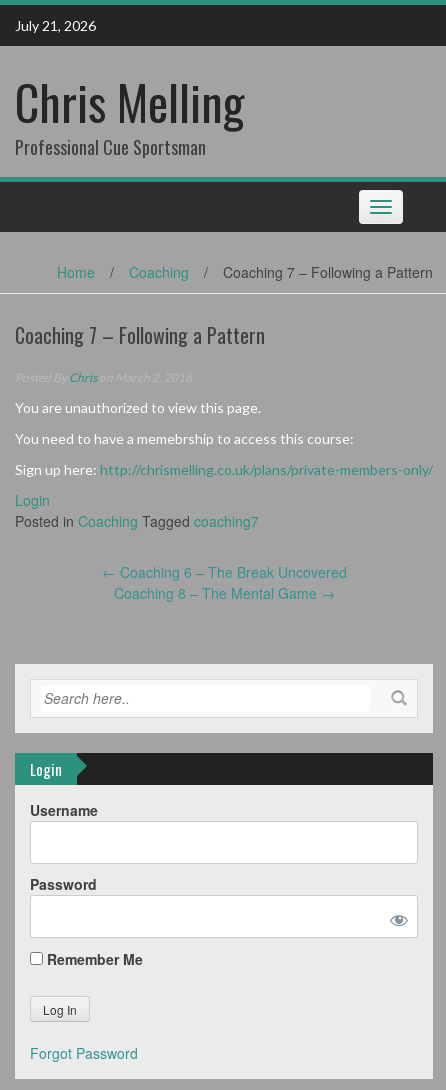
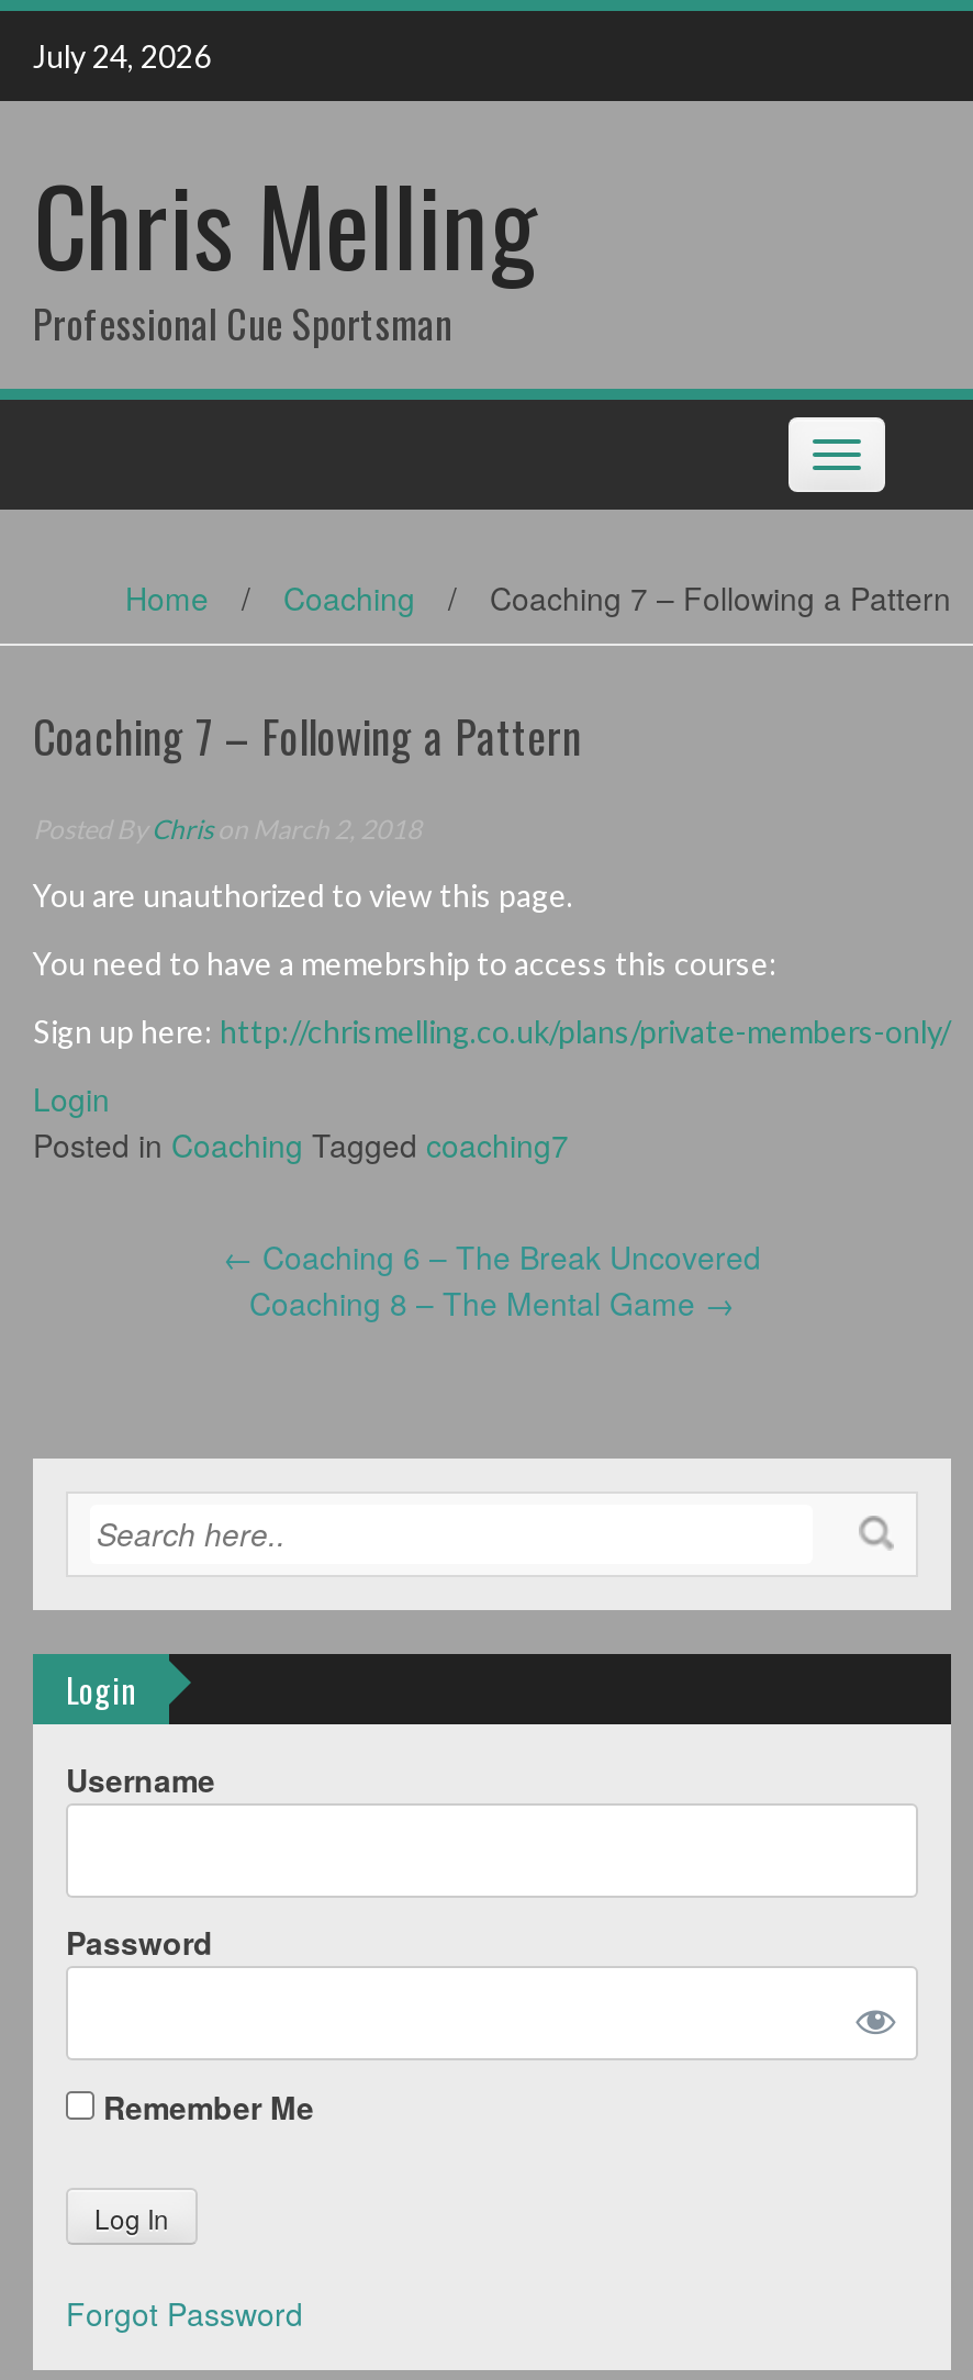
- July 21, 2026
+ July 24, 2026
